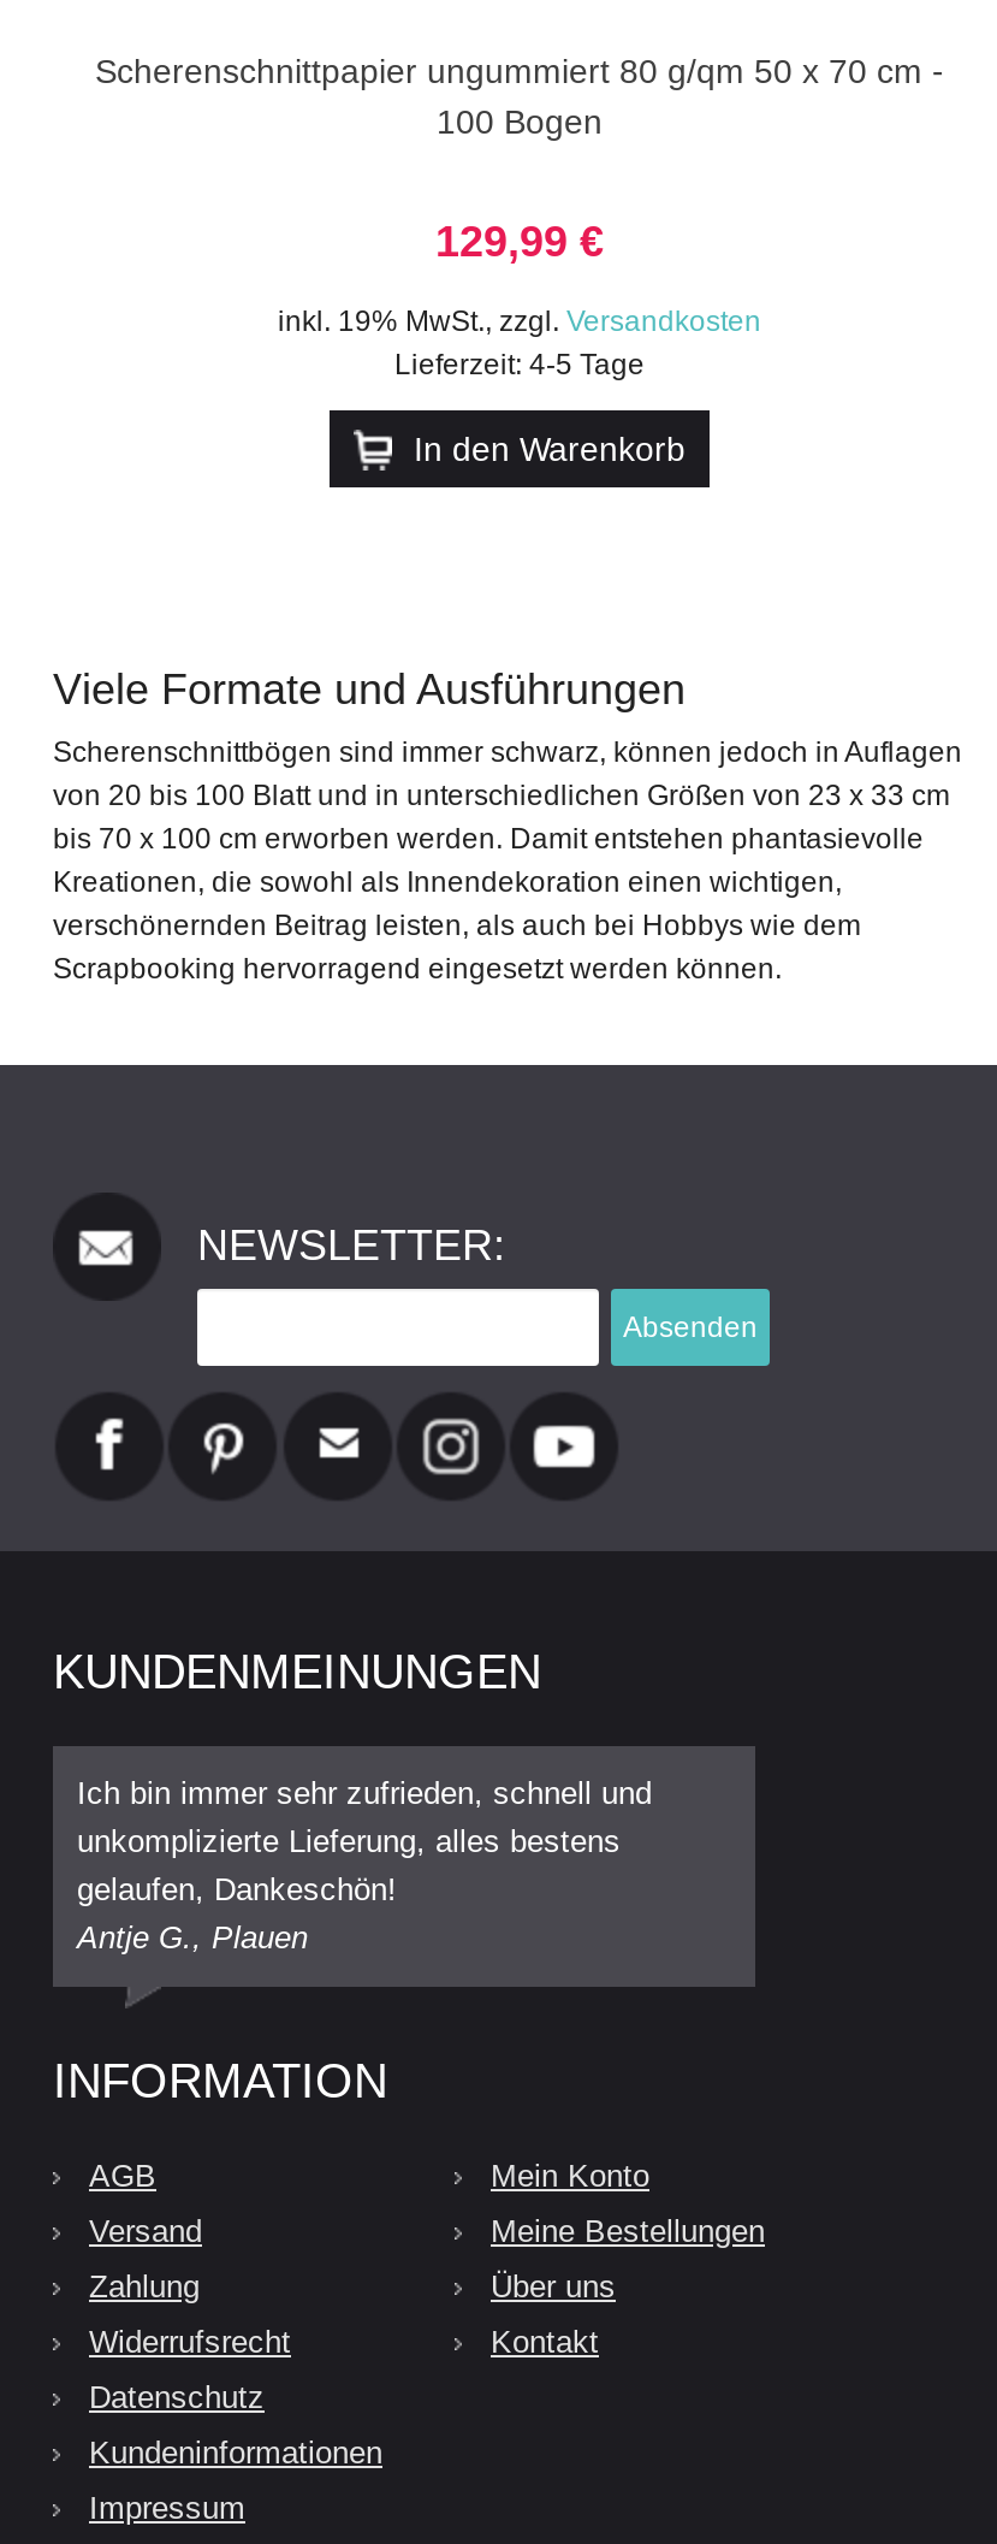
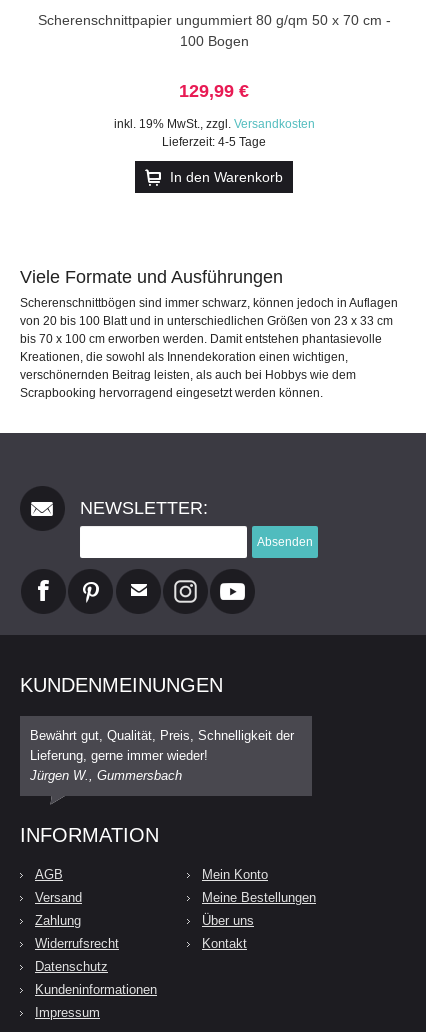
- Ich bin immer sehr zufrieden, schnell und
- unkomplizierte Lieferung, alles bestens
- gelaufen, Dankeschön!
- Antje G., Plauen
+ Bewährt gut, Qualität, Preis, Schnelligkeit der
+ Lieferung, gerne immer wieder!
+ Jürgen W., Gummersbach
